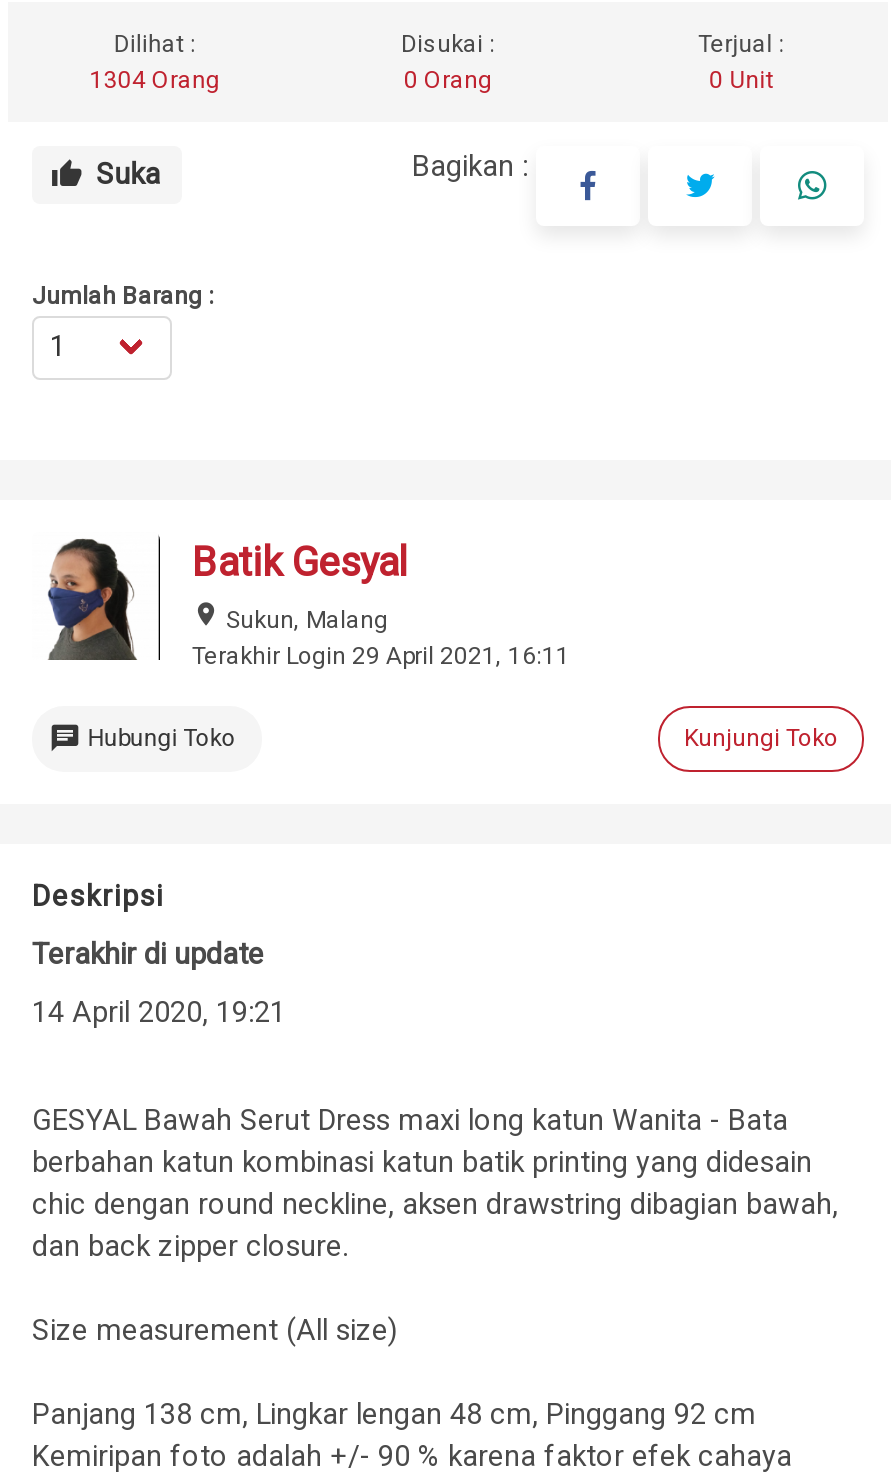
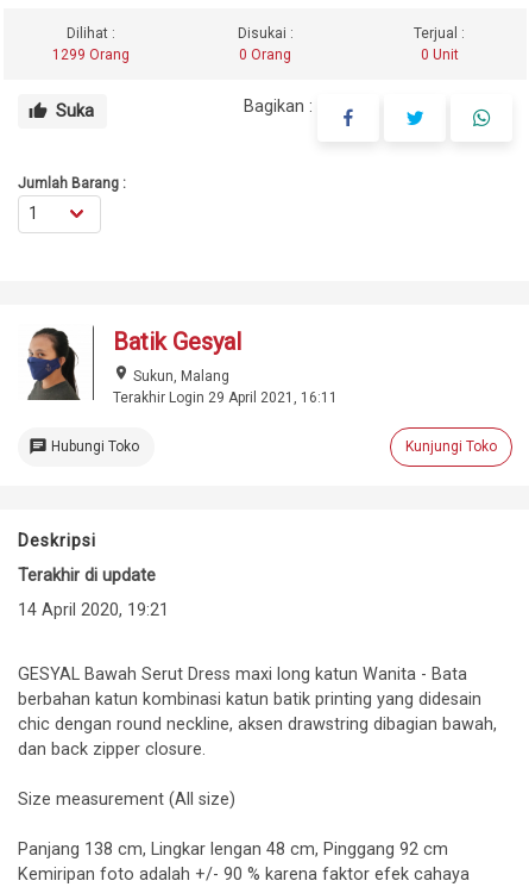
- 1304 Orang
+ 1299 Orang
